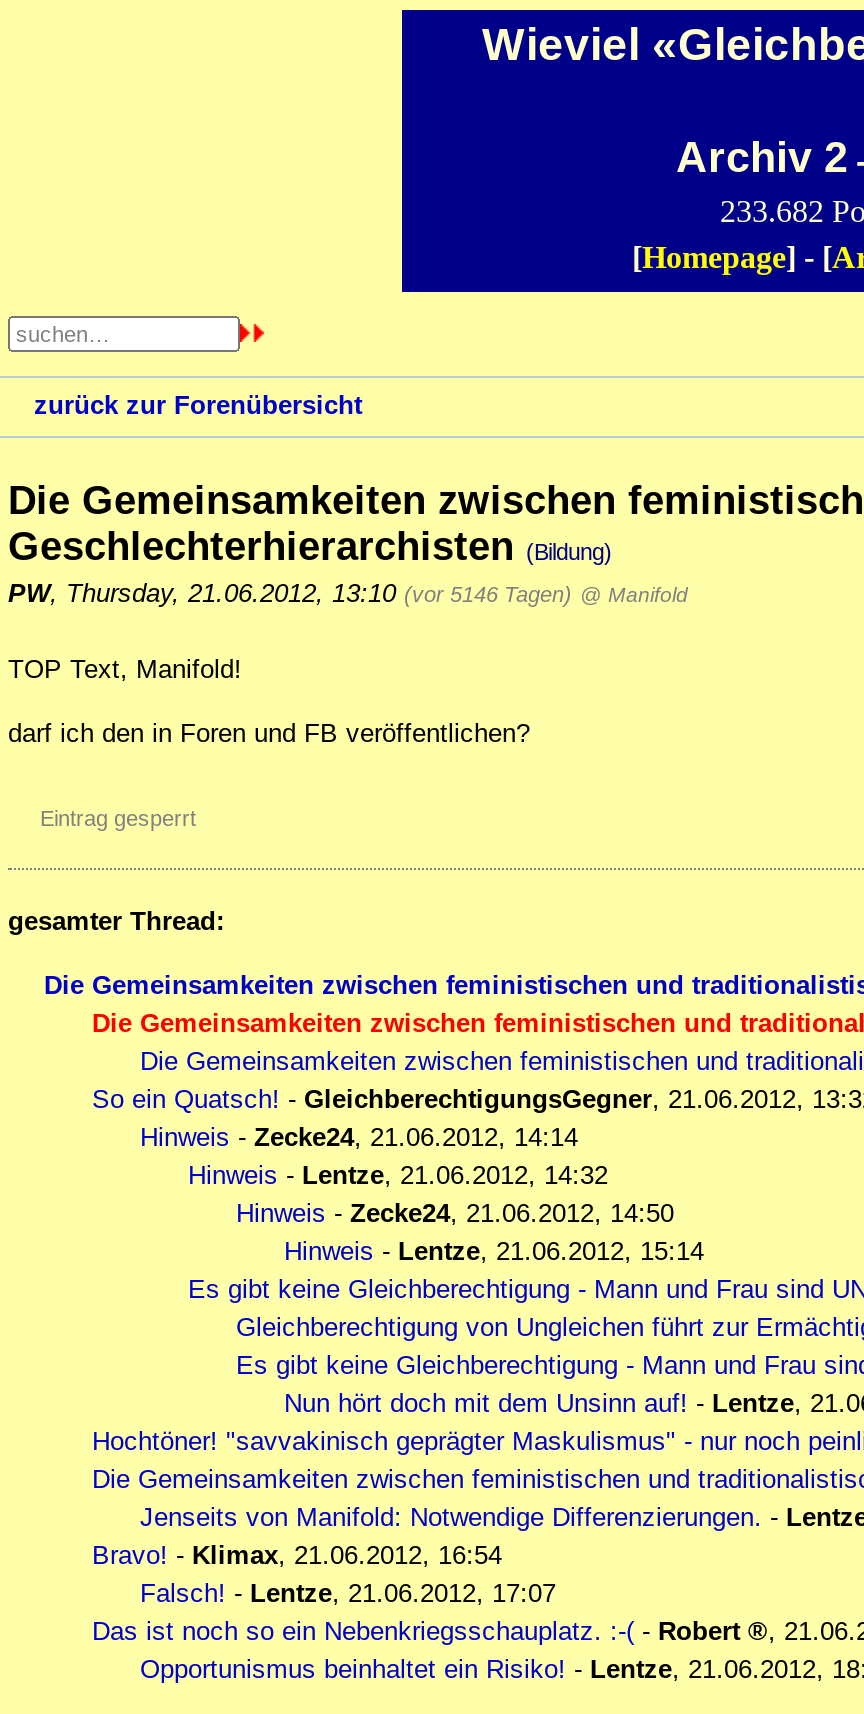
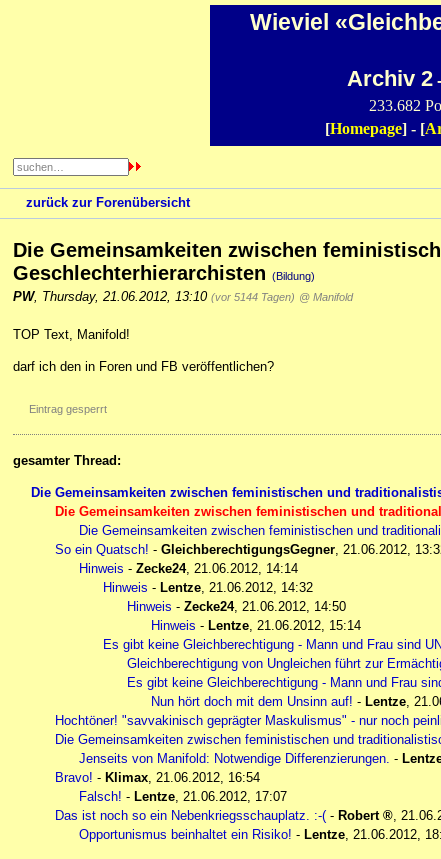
- PW, Thursday, 21.06.2012, 13:10 (vor 5146 Tagen) @ Manifold
+ PW, Thursday, 21.06.2012, 13:10 (vor 5144 Tagen) @ Manifold
